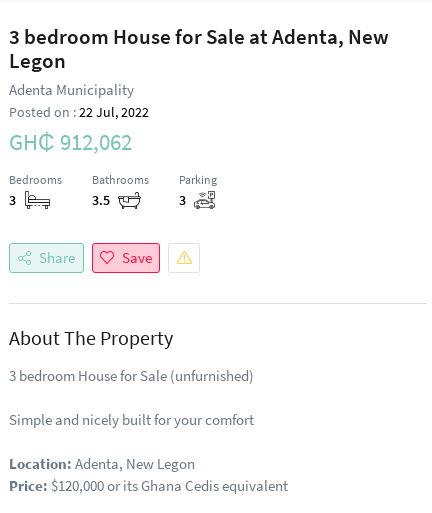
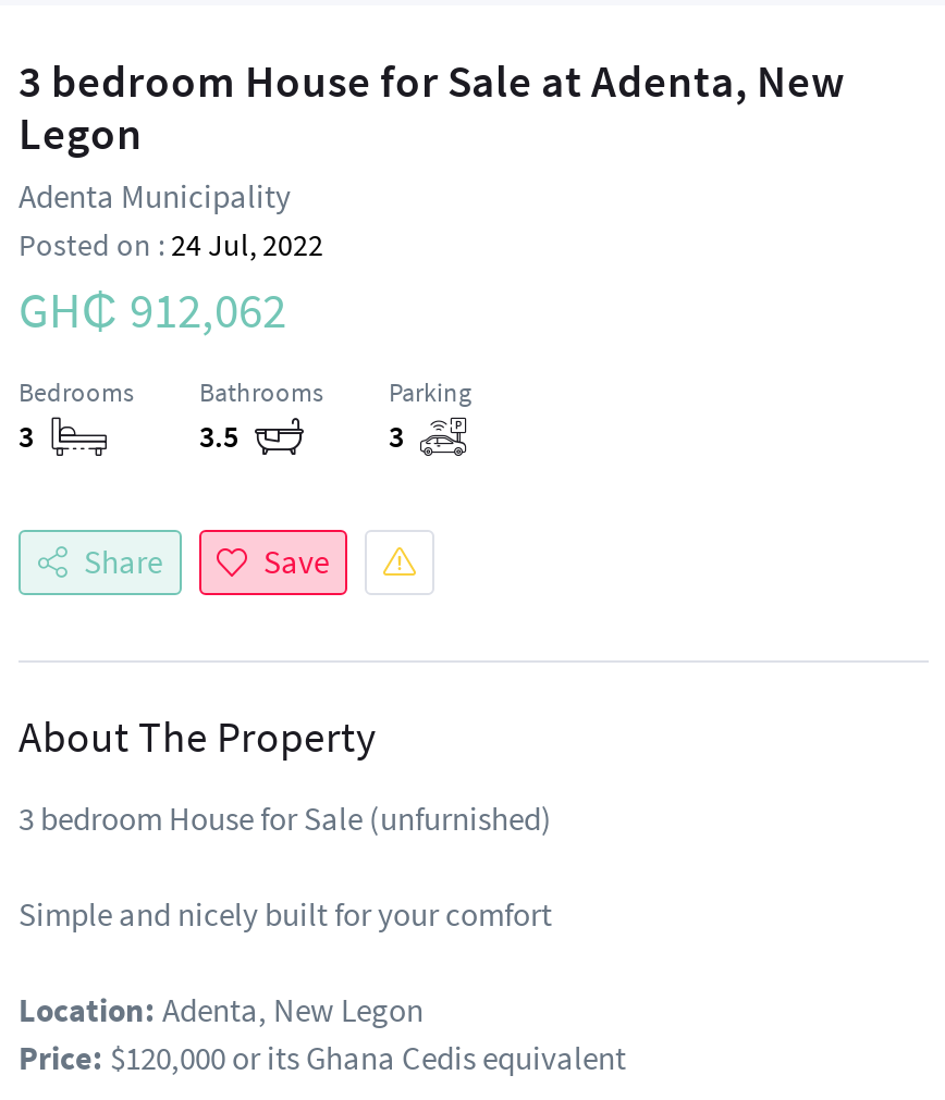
- Posted on : 22 Jul, 2022
+ Posted on : 24 Jul, 2022
